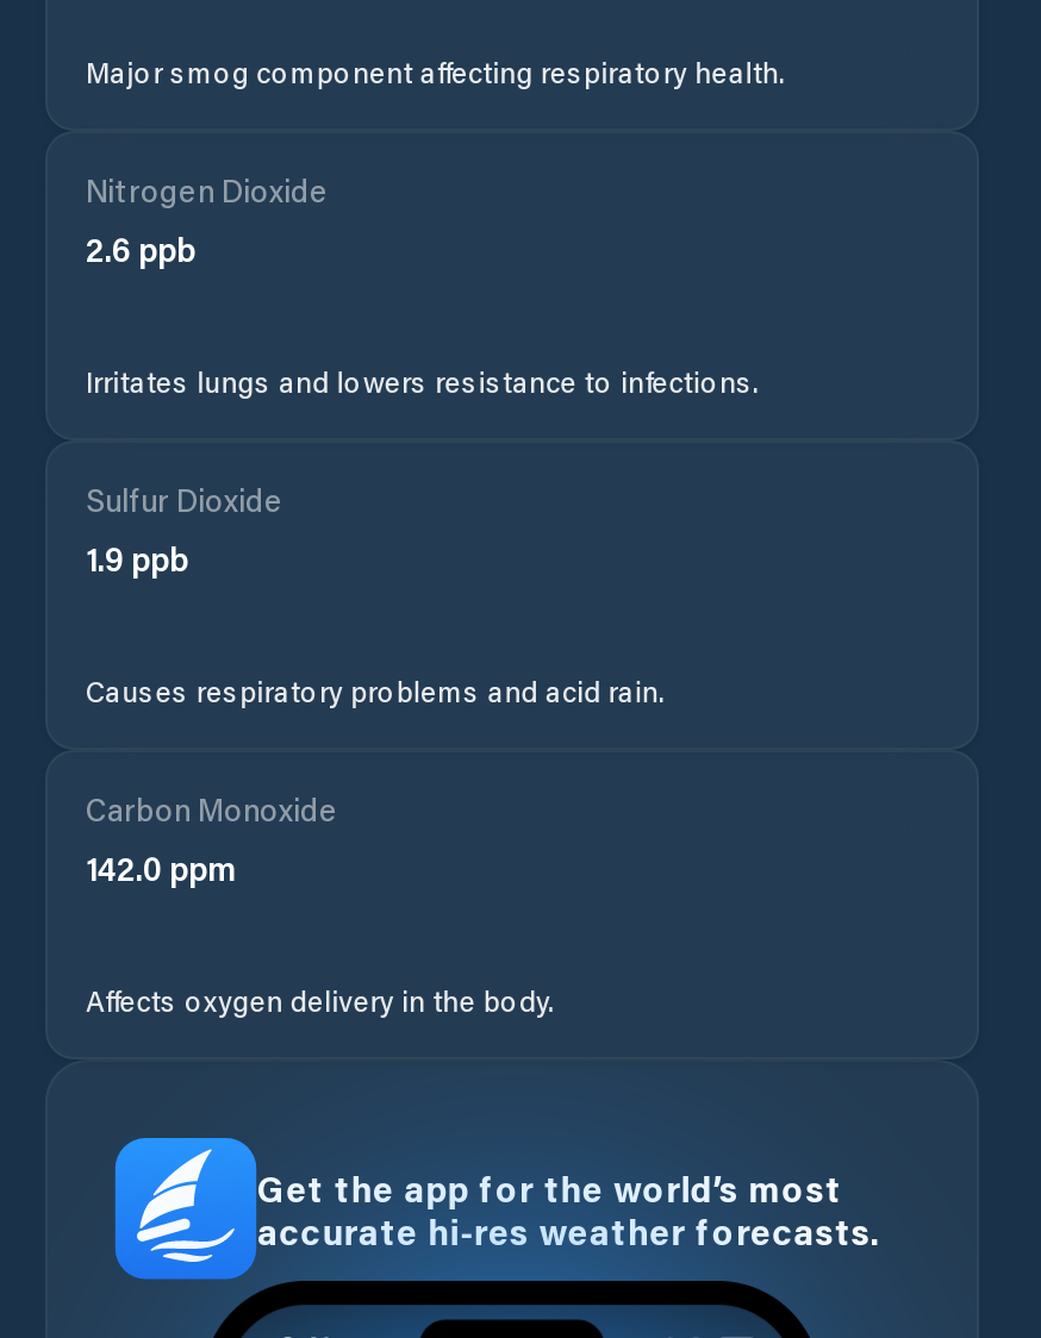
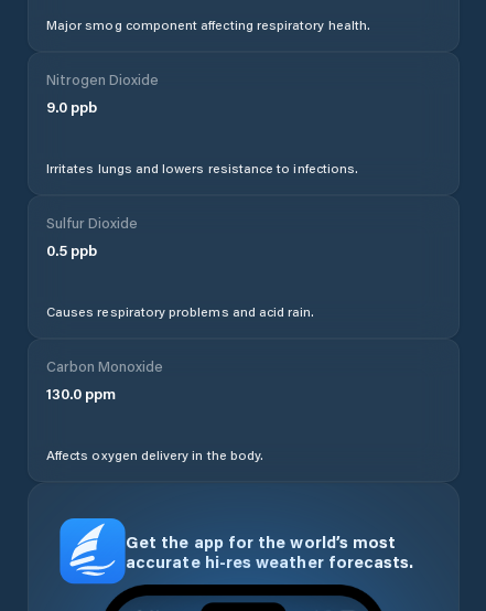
- 2.6 ppb
+ 9.0 ppb

- 1.9 ppb
+ 0.5 ppb

- 142.0 ppm
+ 130.0 ppm
